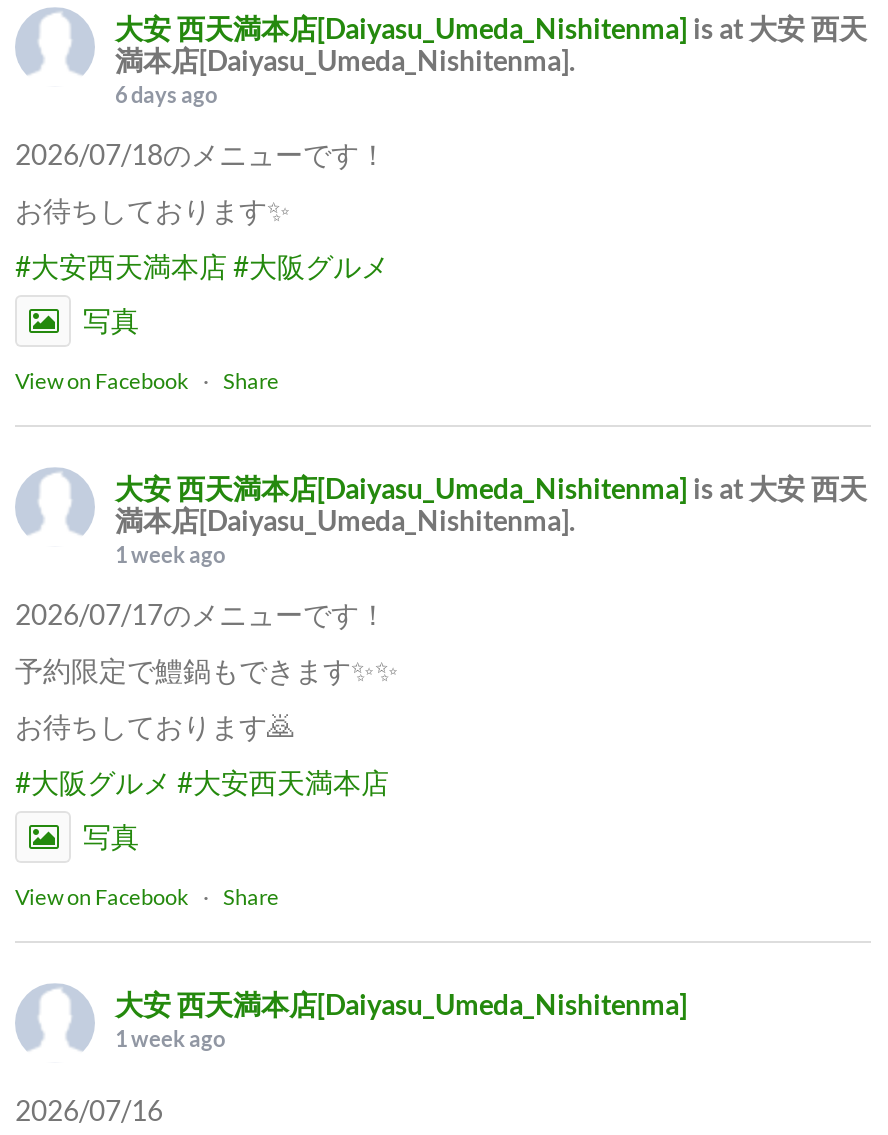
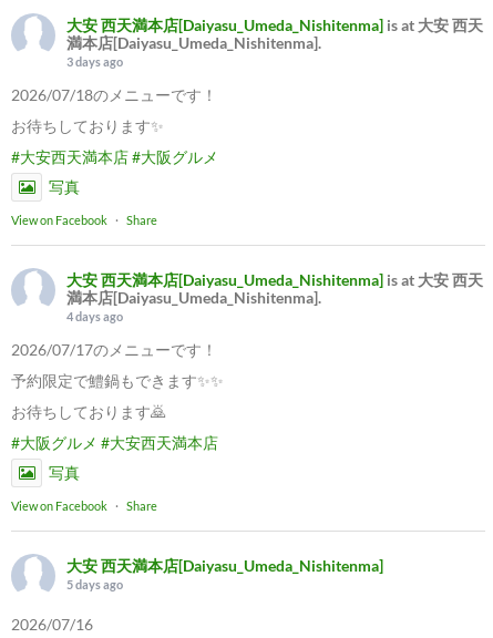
- 6 days ago
+ 3 days ago

- 1 week ago
+ 4 days ago

- 1 week ago
+ 5 days ago
